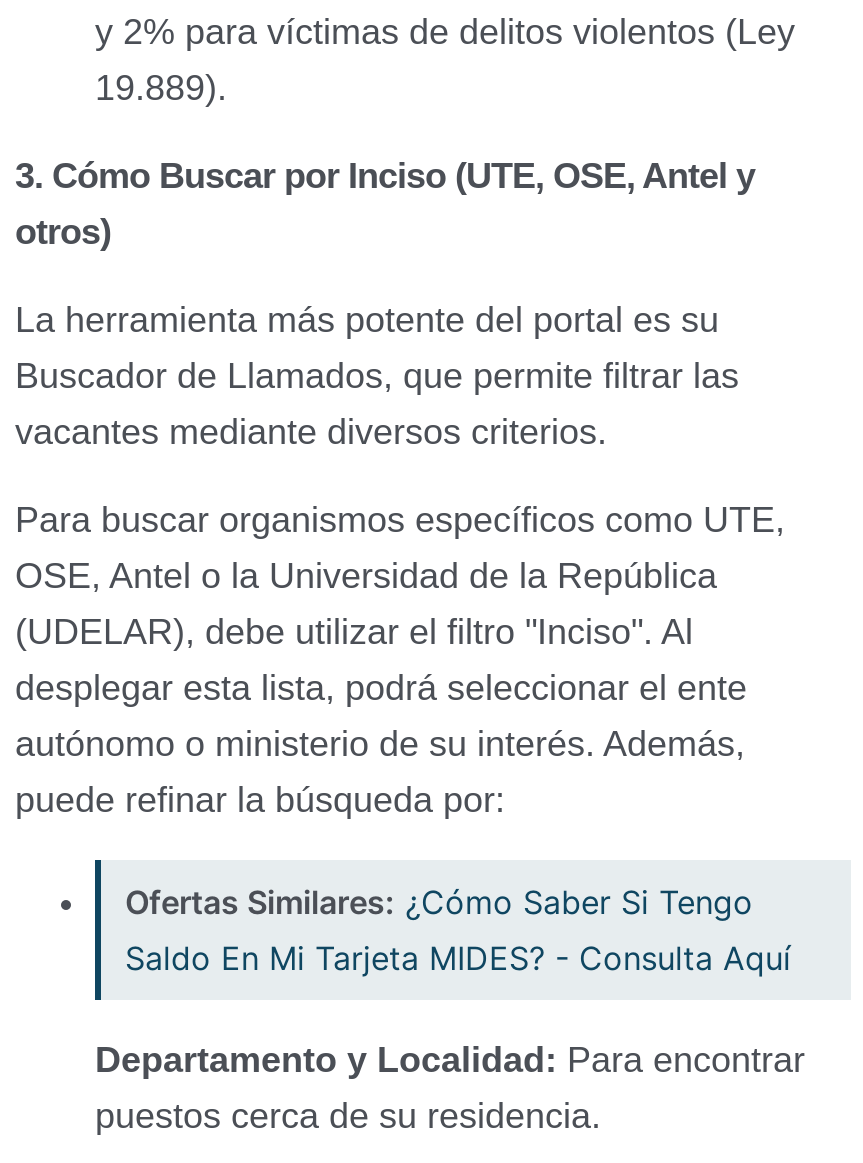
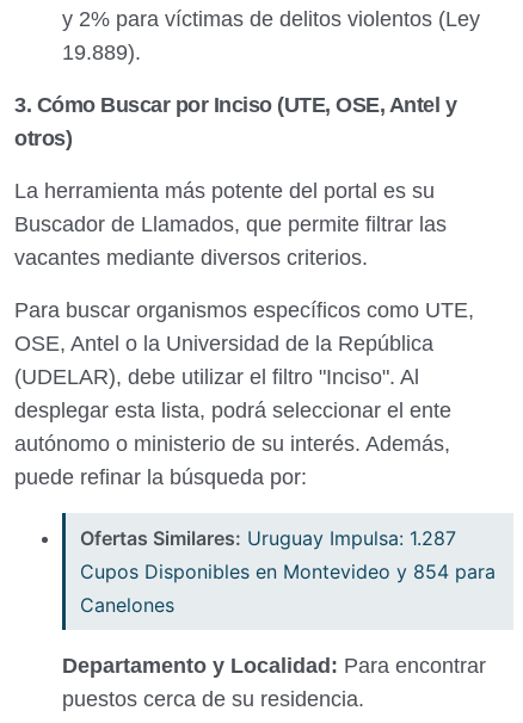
- Ofertas Similares: ¿Cómo Saber Si Tengo
- Saldo En Mi Tarjeta MIDES? - Consulta Aquí
+ Ofertas Similares: Uruguay Impulsa: 1.287
+ Cupos Disponibles en Montevideo y 854 para
+ Canelones
